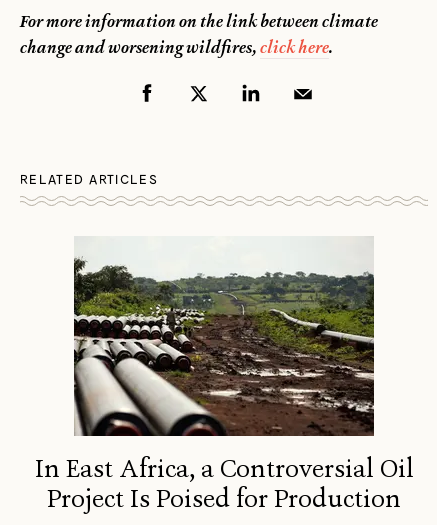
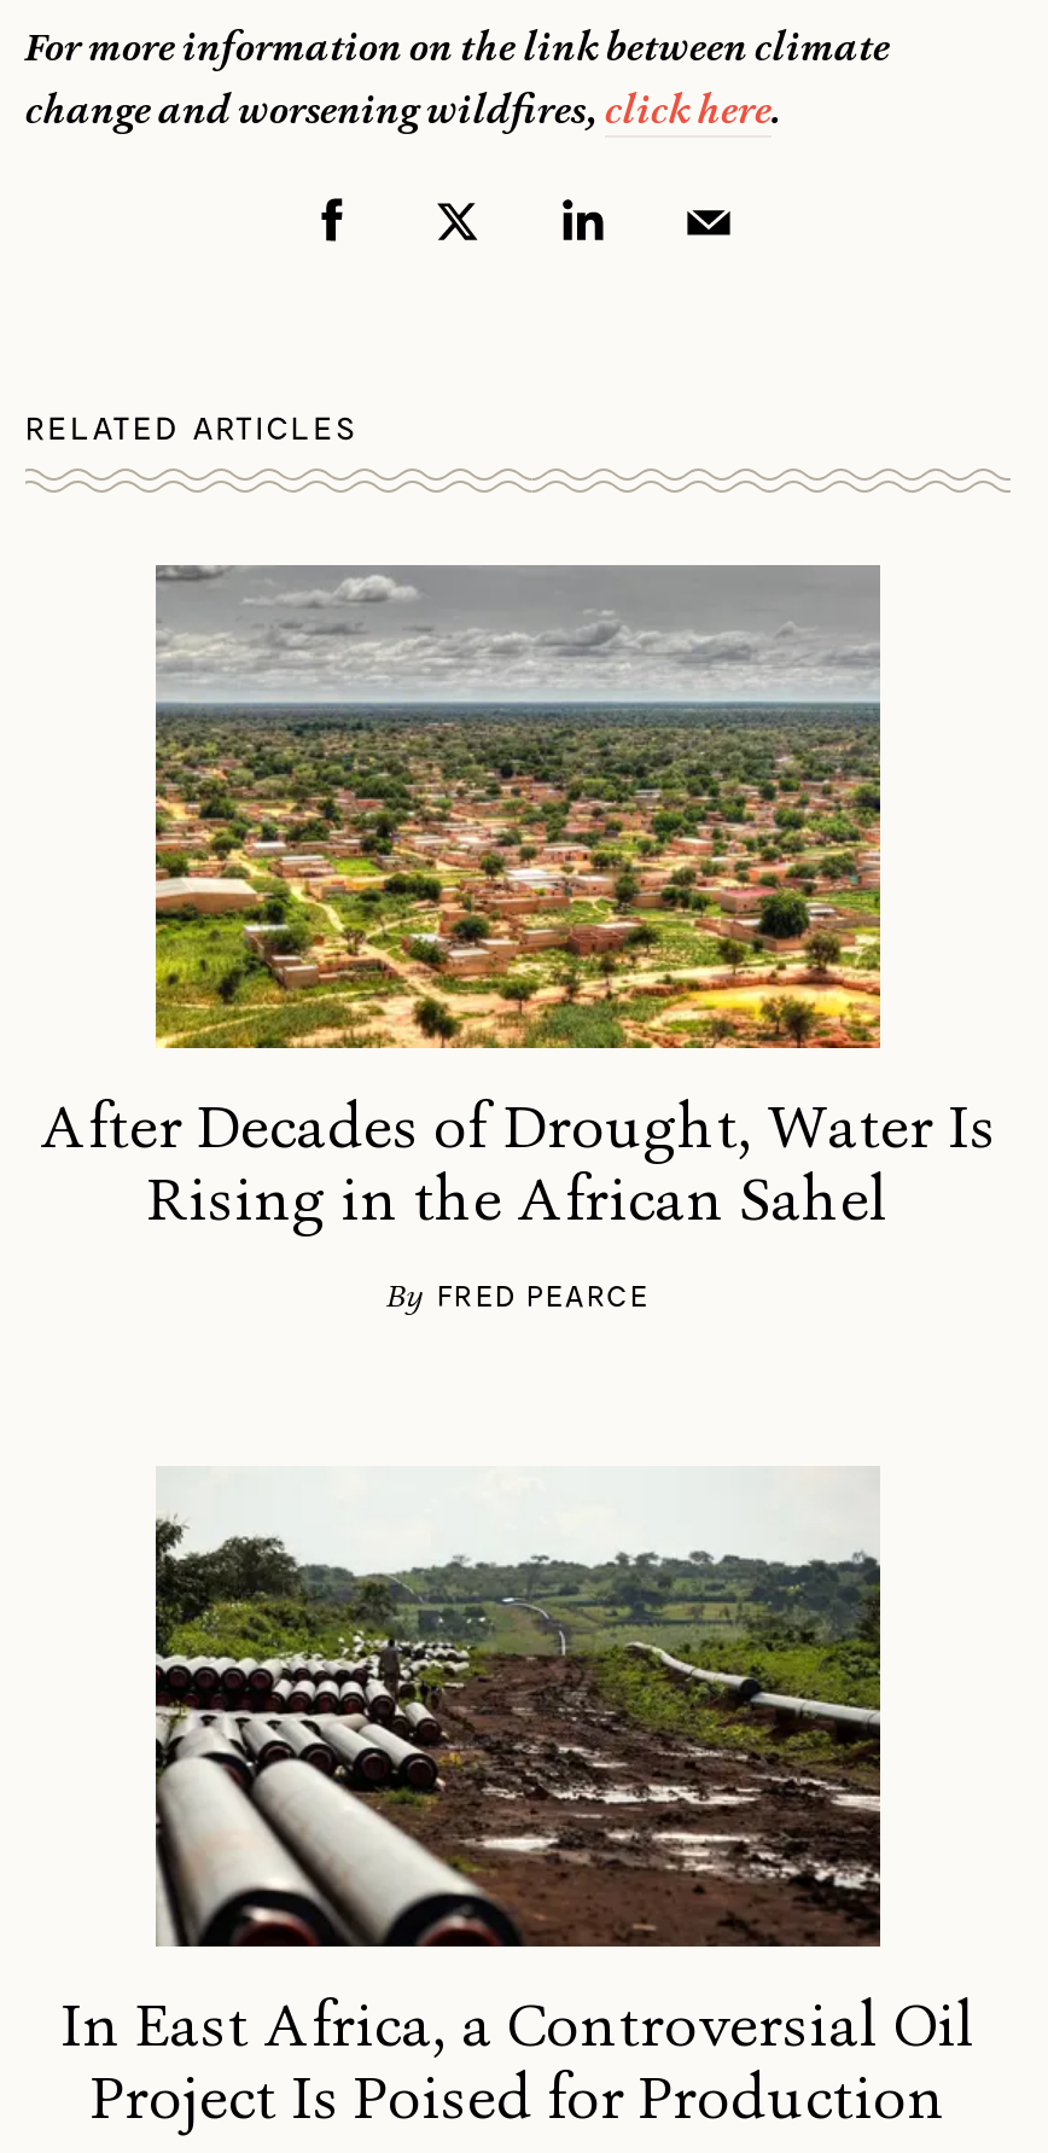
+ [image]
+ After Decades of Drought, Water Is
+ Rising in the African Sahel
+ By FRED PEARCE
